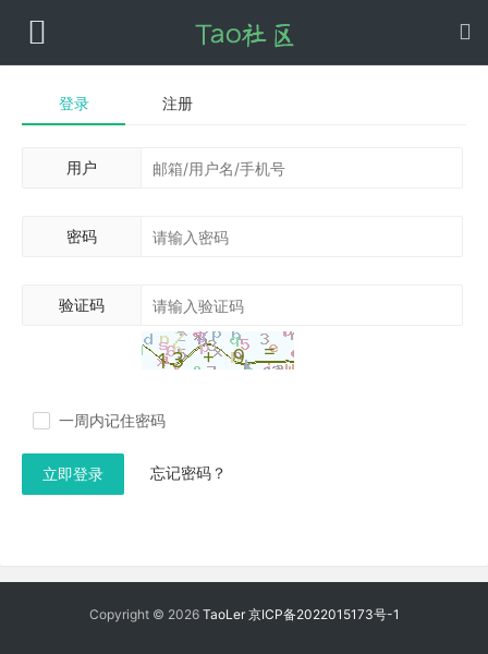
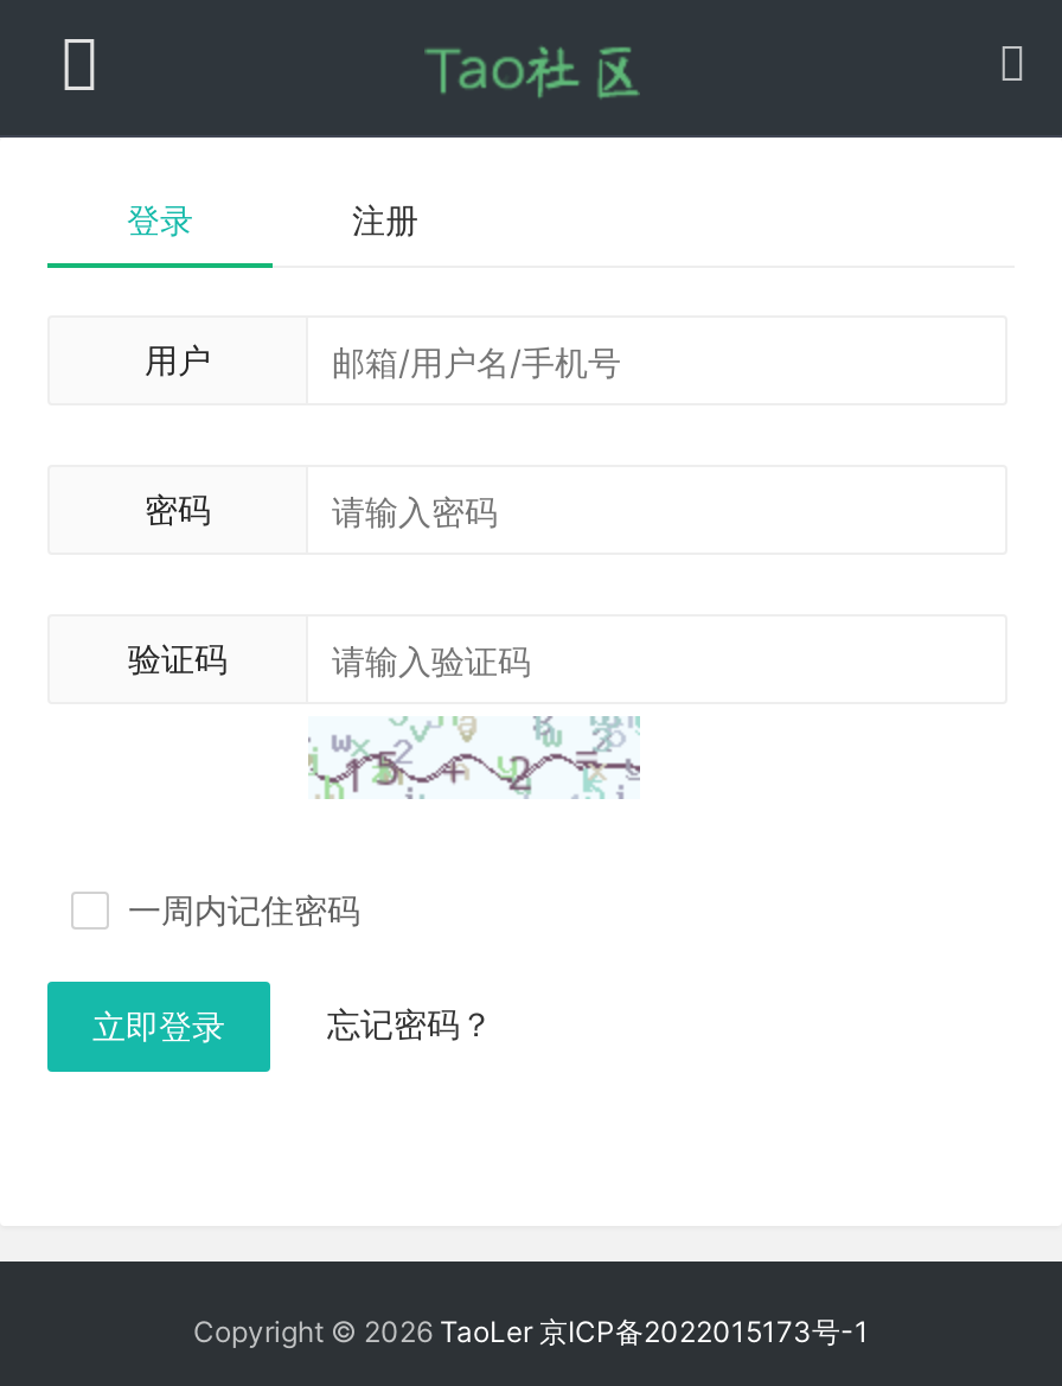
- [image]
+ [image]
